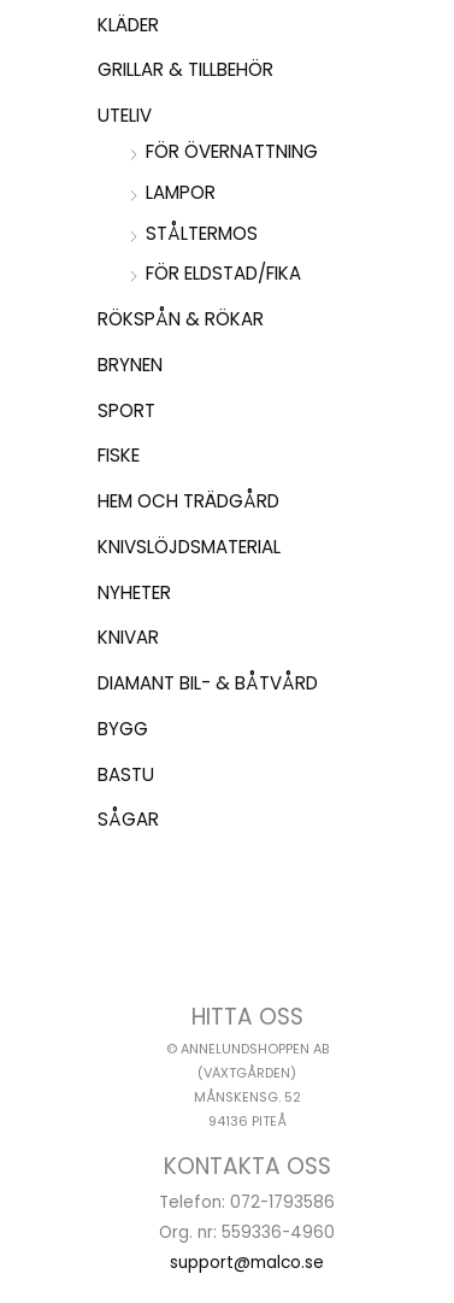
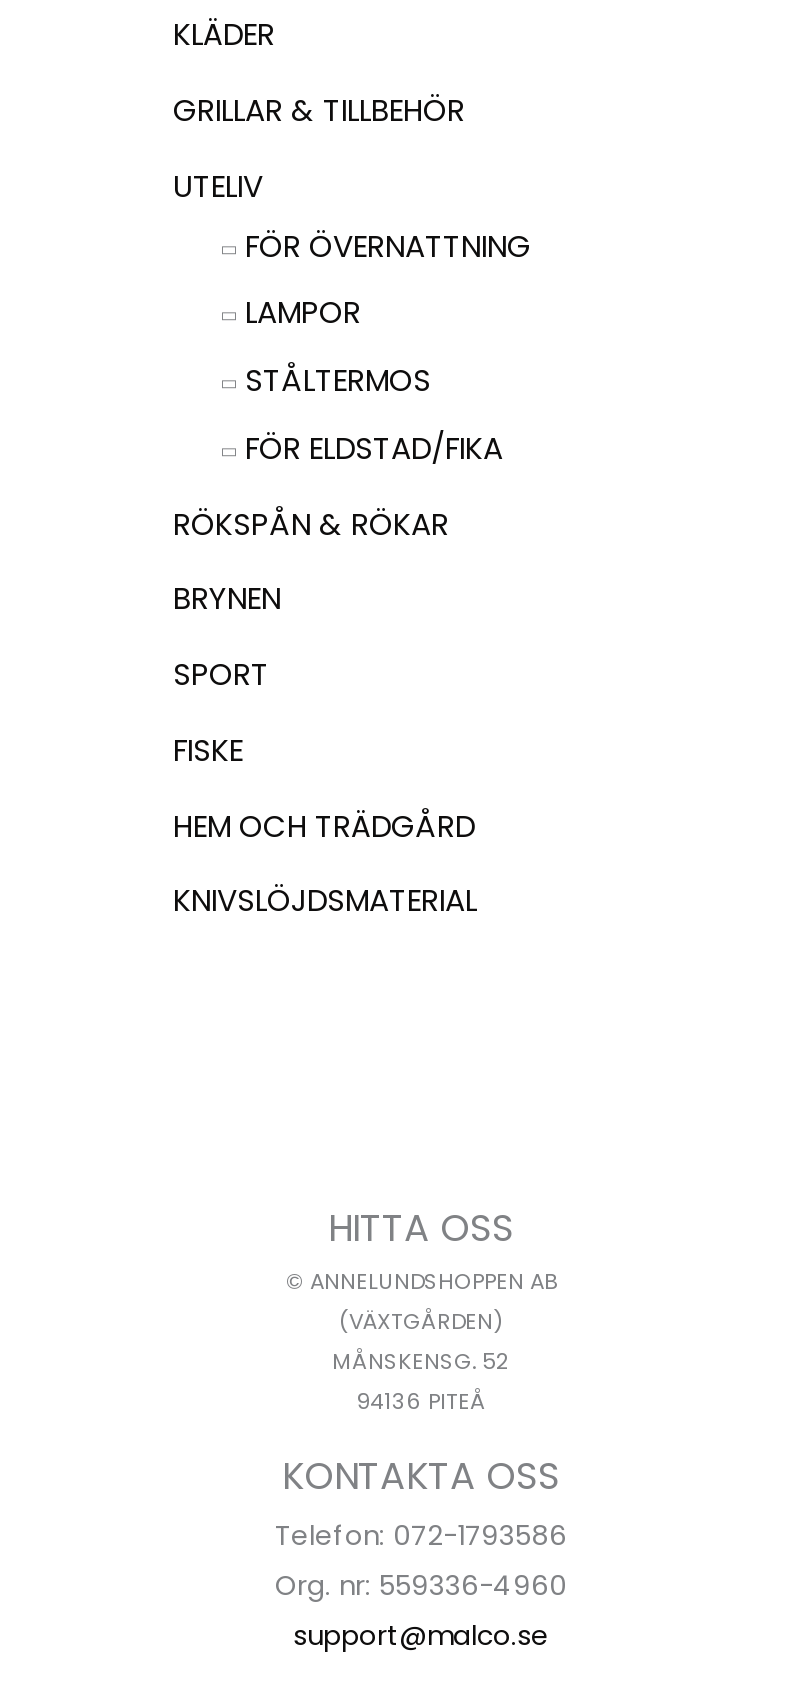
- NYHETER
- KNIVAR
- DIAMANT BIL- & BÅTVÅRD
- BYGG
- BASTU
- SÅGAR
